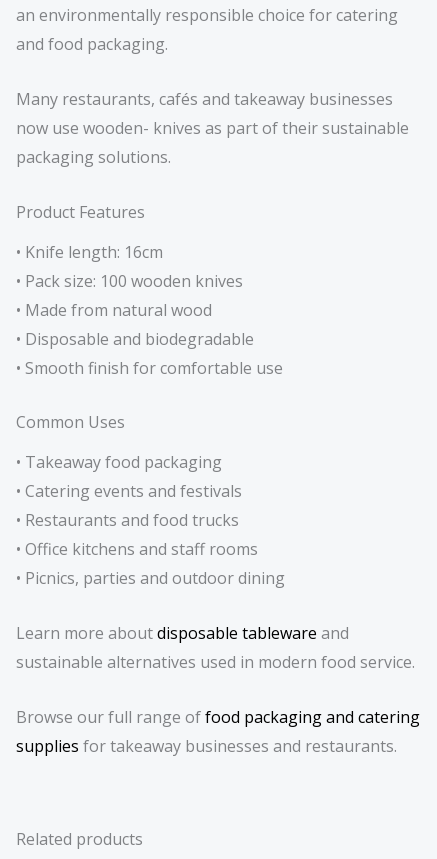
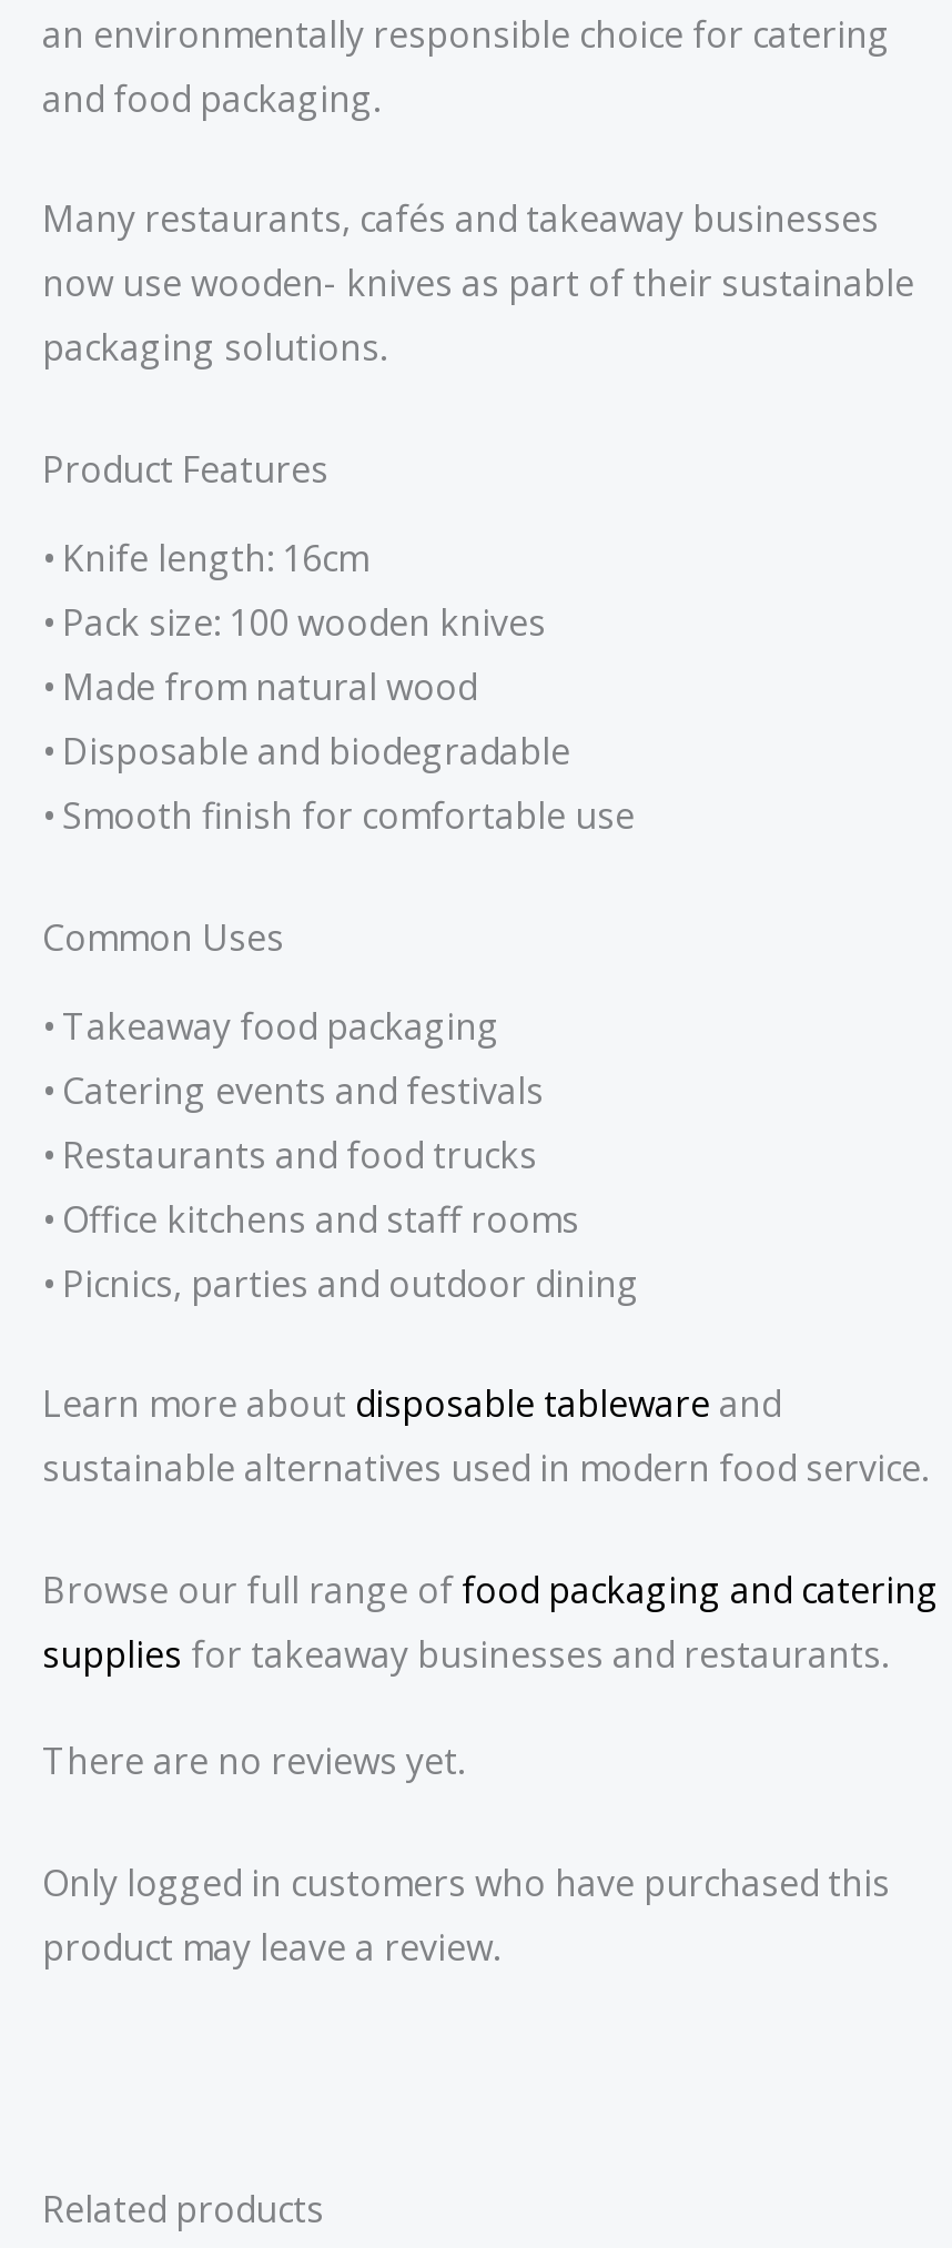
+ There are no reviews yet.
+ Only logged in customers who have purchased this
+ product may leave a review.
